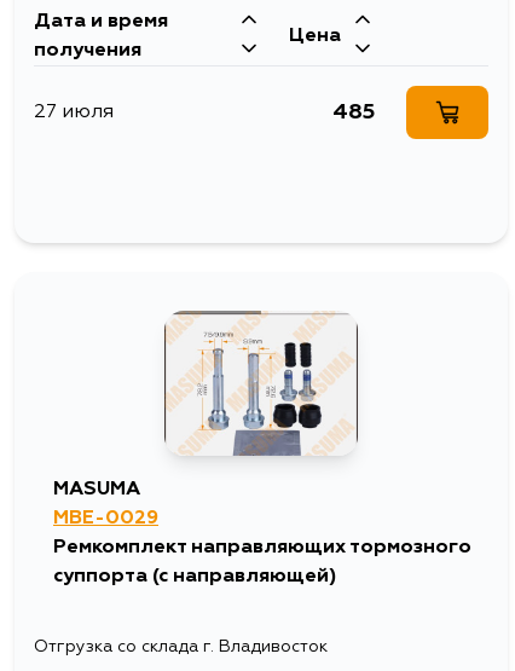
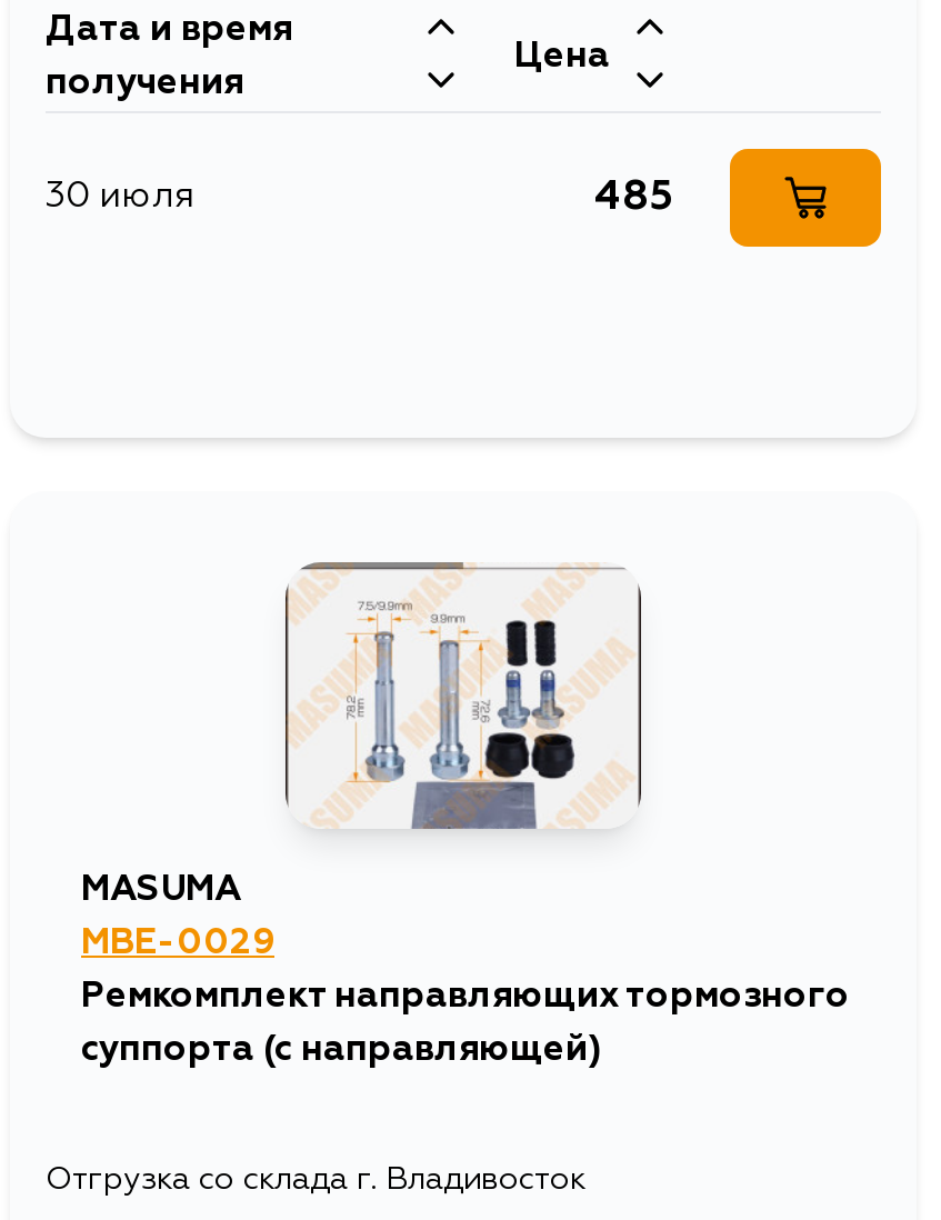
- 27 июля
+ 30 июля
